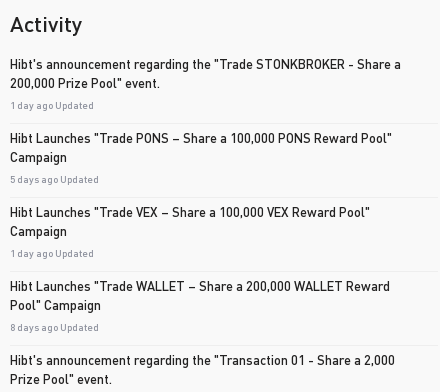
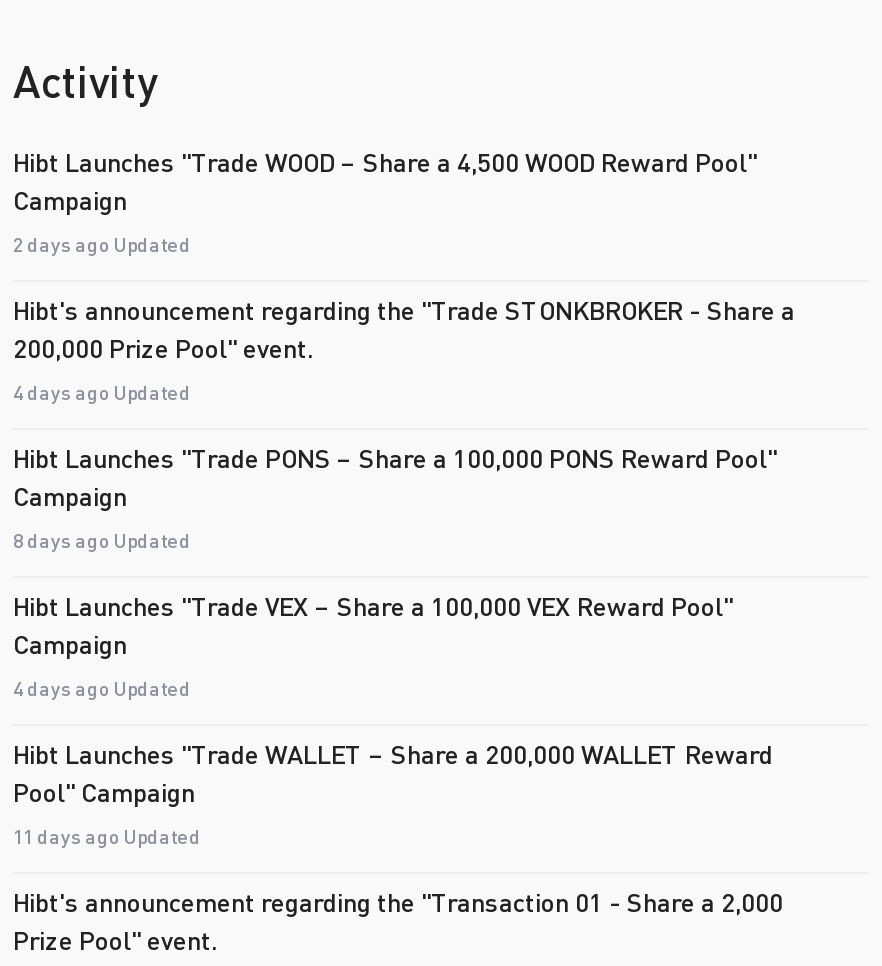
+ Hibt Launches "Trade WOOD – Share a 4,500 WOOD Reward Pool"
+ Campaign
+ 2 days ago Updated

- 1 day ago Updated
+ 4 days ago Updated

- 5 days ago Updated

- 1 day ago Updated
+ 4 days ago Updated

+ 11 days ago Updated

moved up: 8 days ago Updated
